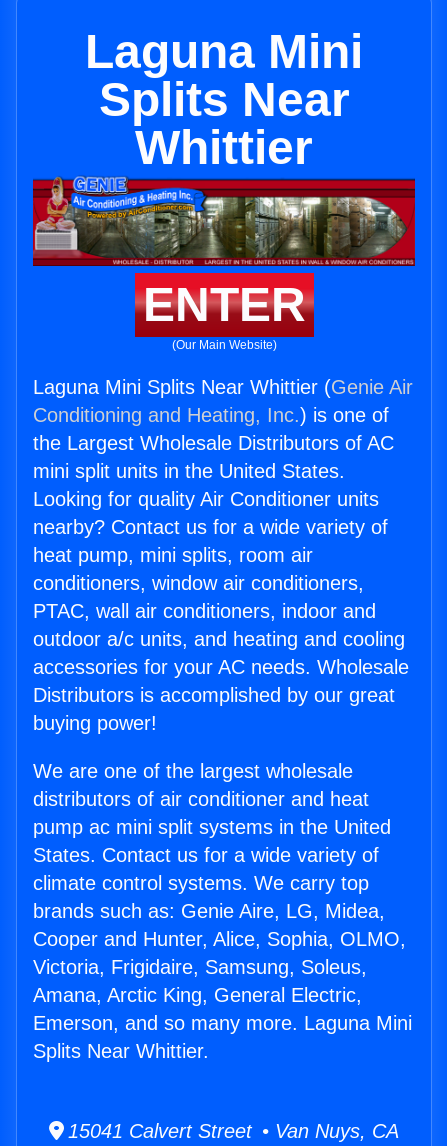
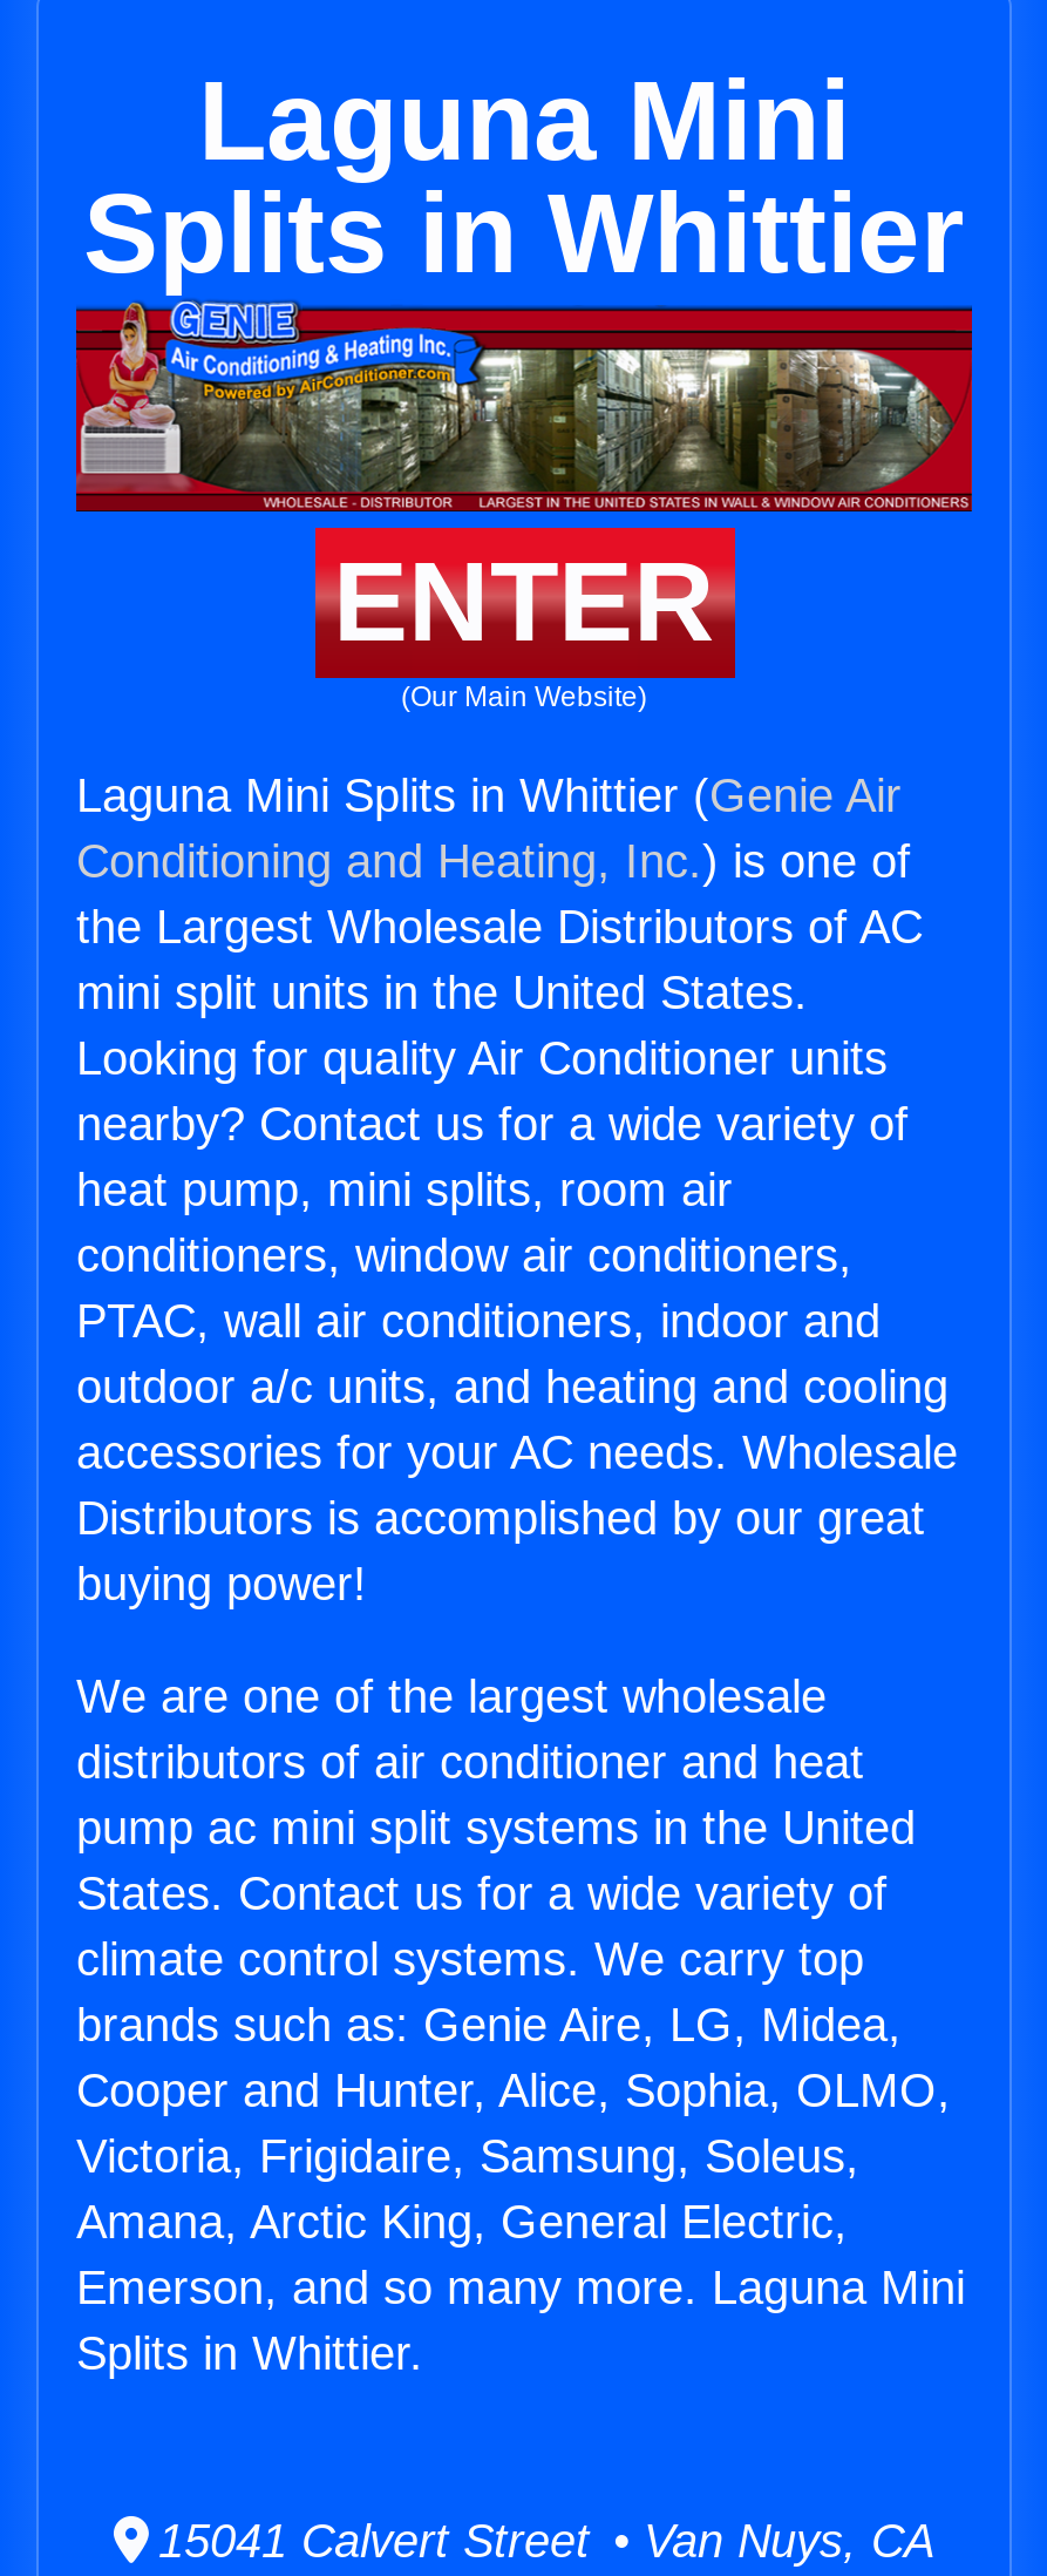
- Splits Near
- Whittier
+ Splits in Whittier

- Laguna Mini Splits Near Whittier (Genie Air
+ Laguna Mini Splits in Whittier (Genie Air

- Splits Near Whittier.
+ Splits in Whittier.
